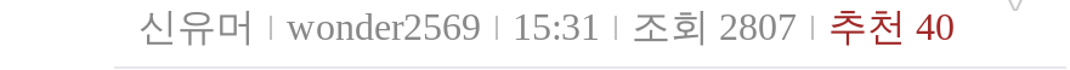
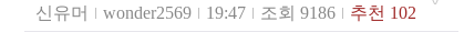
- 15:31
- 조회 2807
- 추천 40
+ 19:47
+ 조회 9186
+ 추천 102
